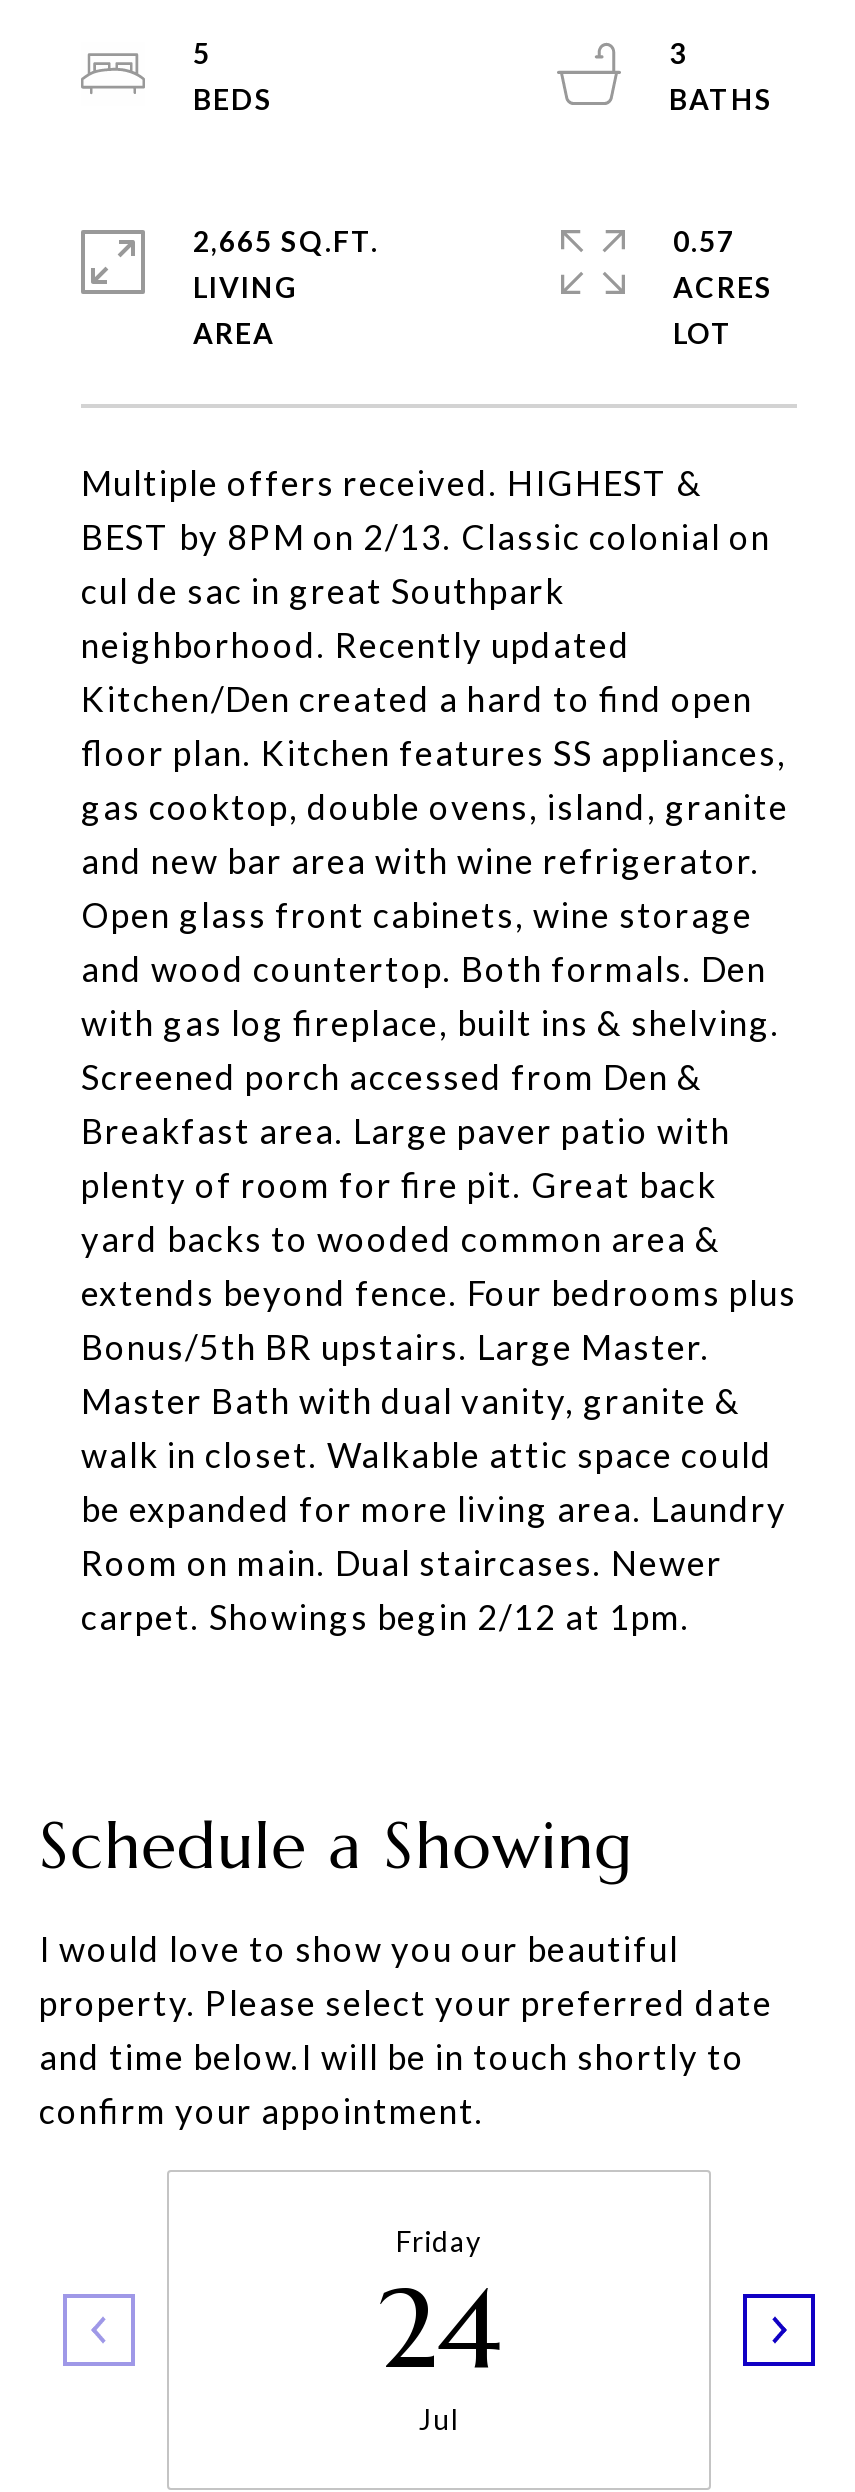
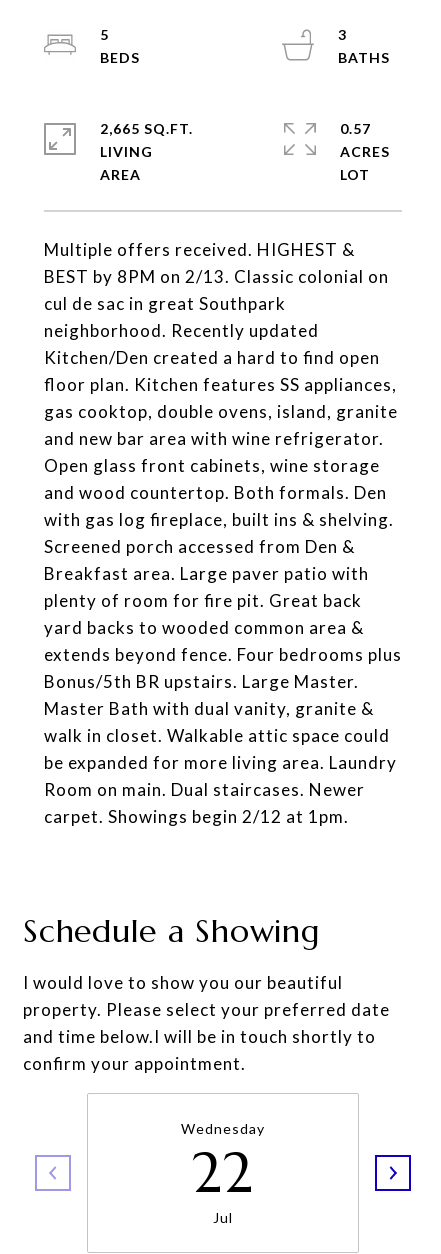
- Friday
- 24
+ Wednesday
+ 22
